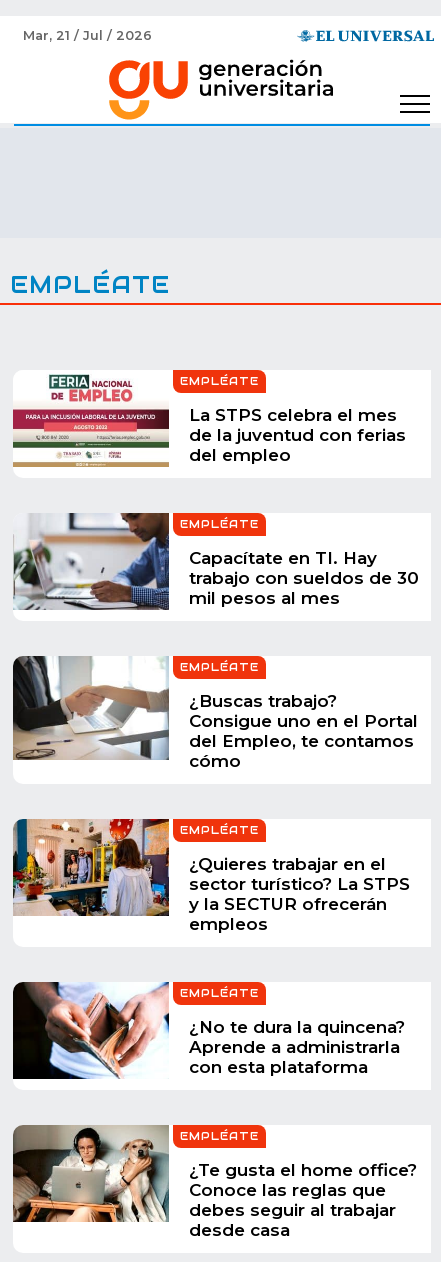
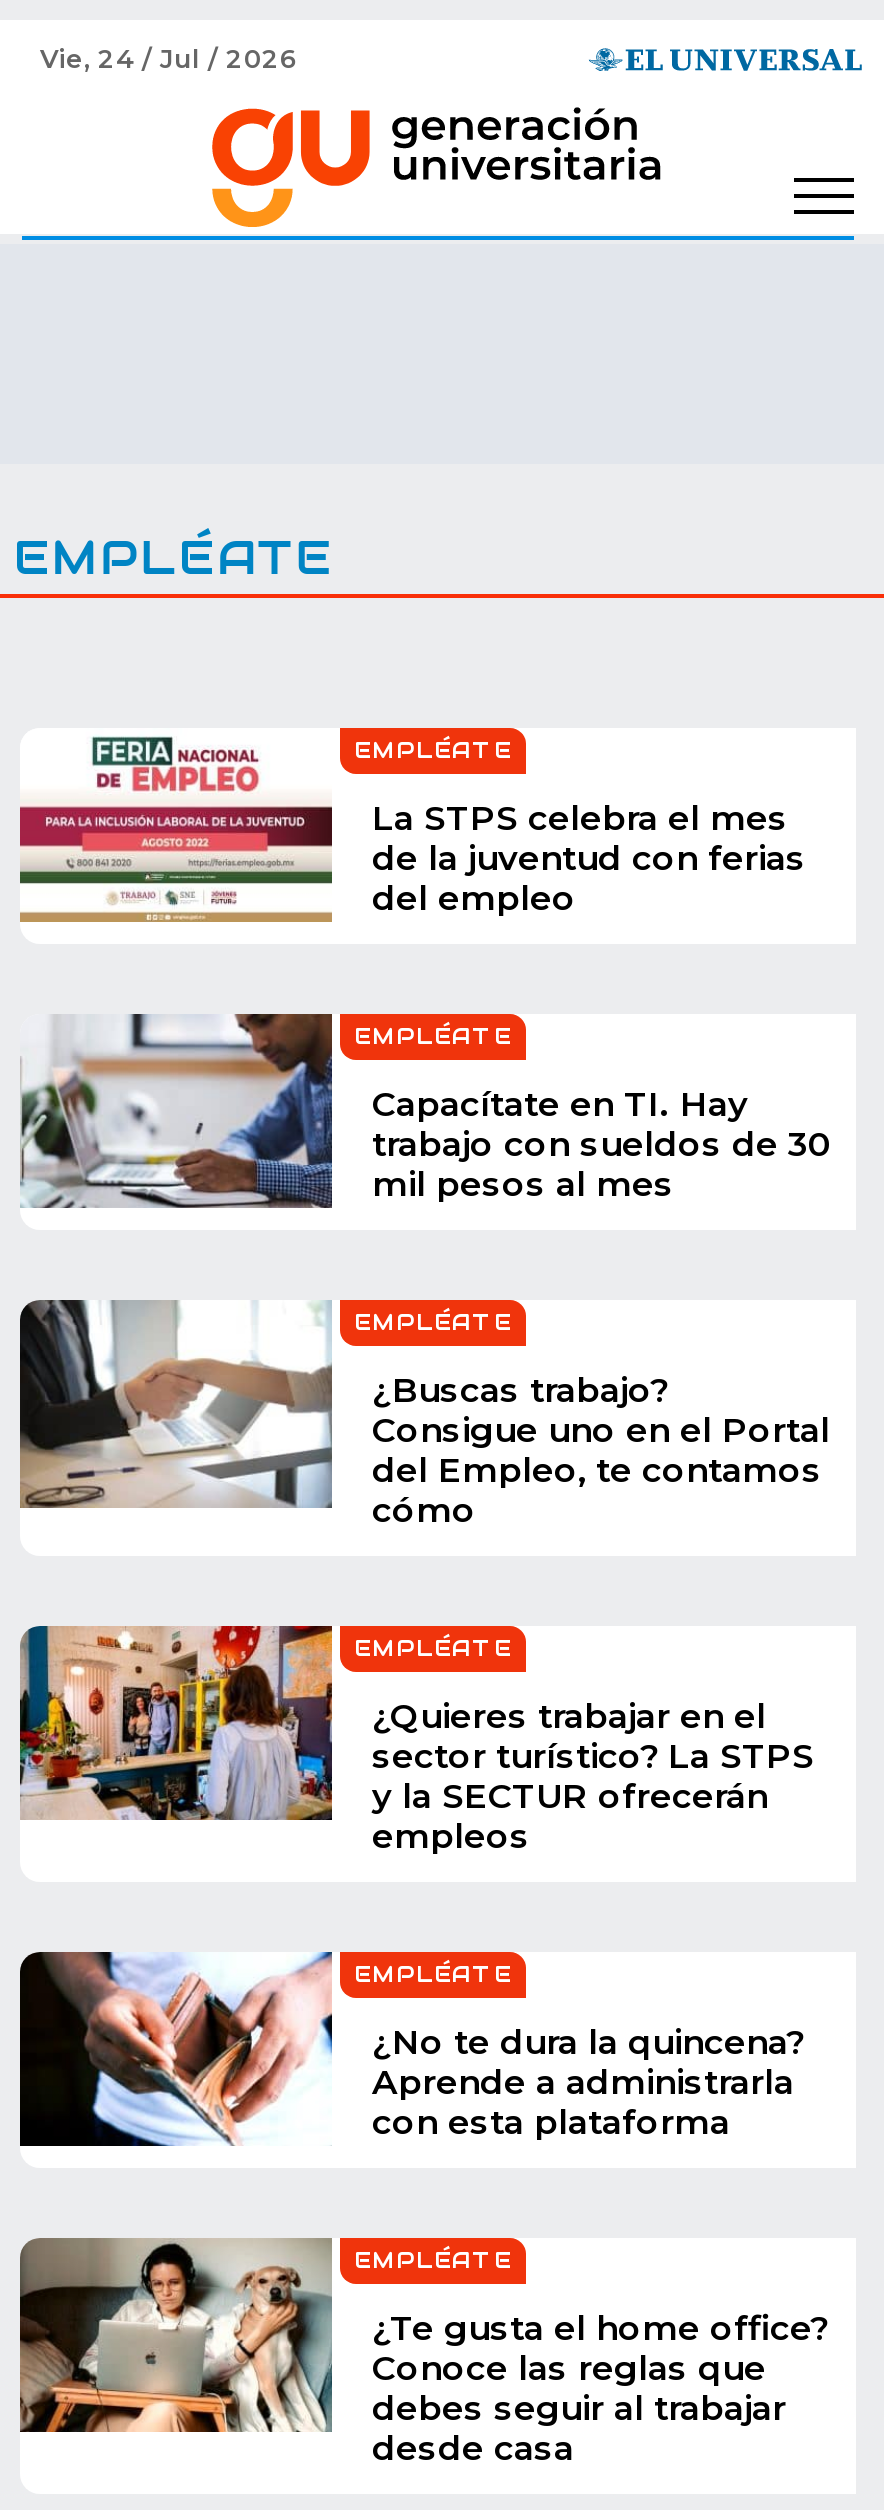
- Mar, 21 / Jul / 2026
+ Vie, 24 / Jul / 2026
